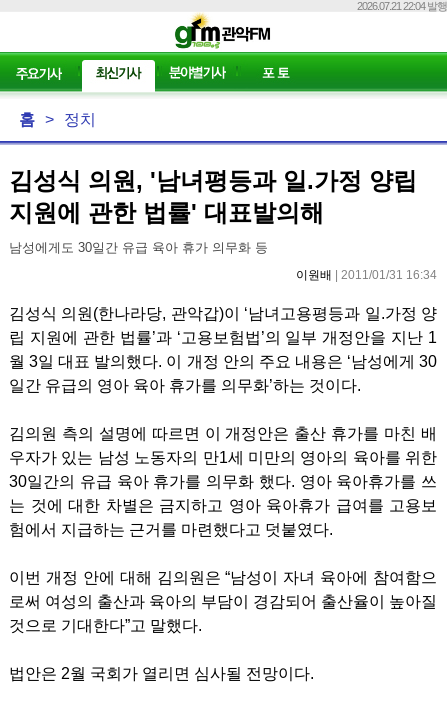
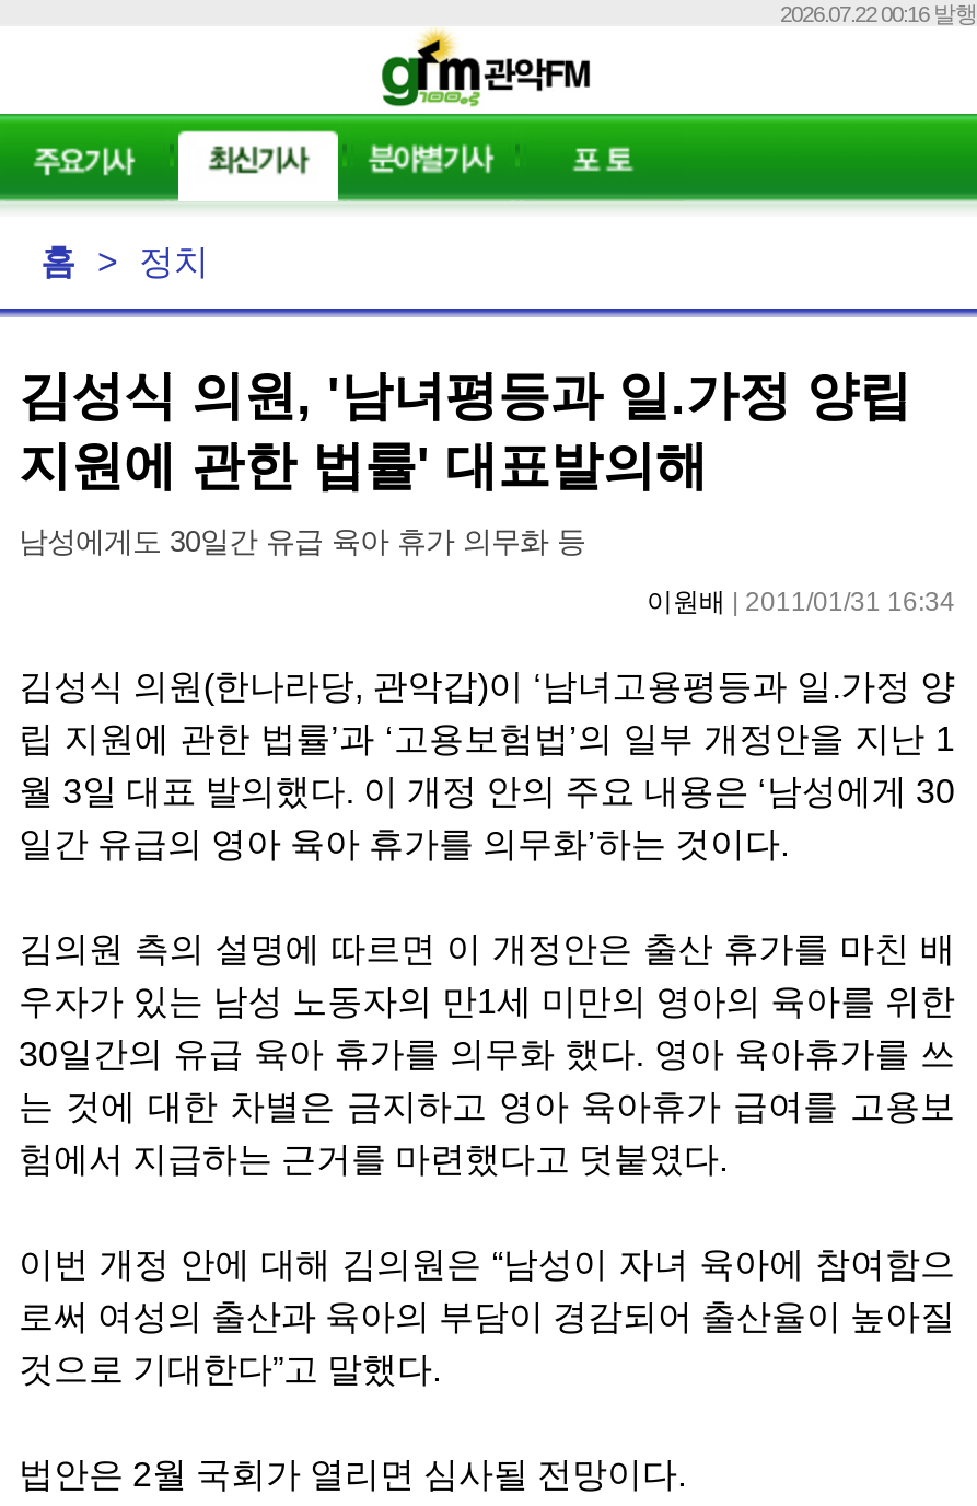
- 2026.07.21 22:04 발행
+ 2026.07.22 00:16 발행
